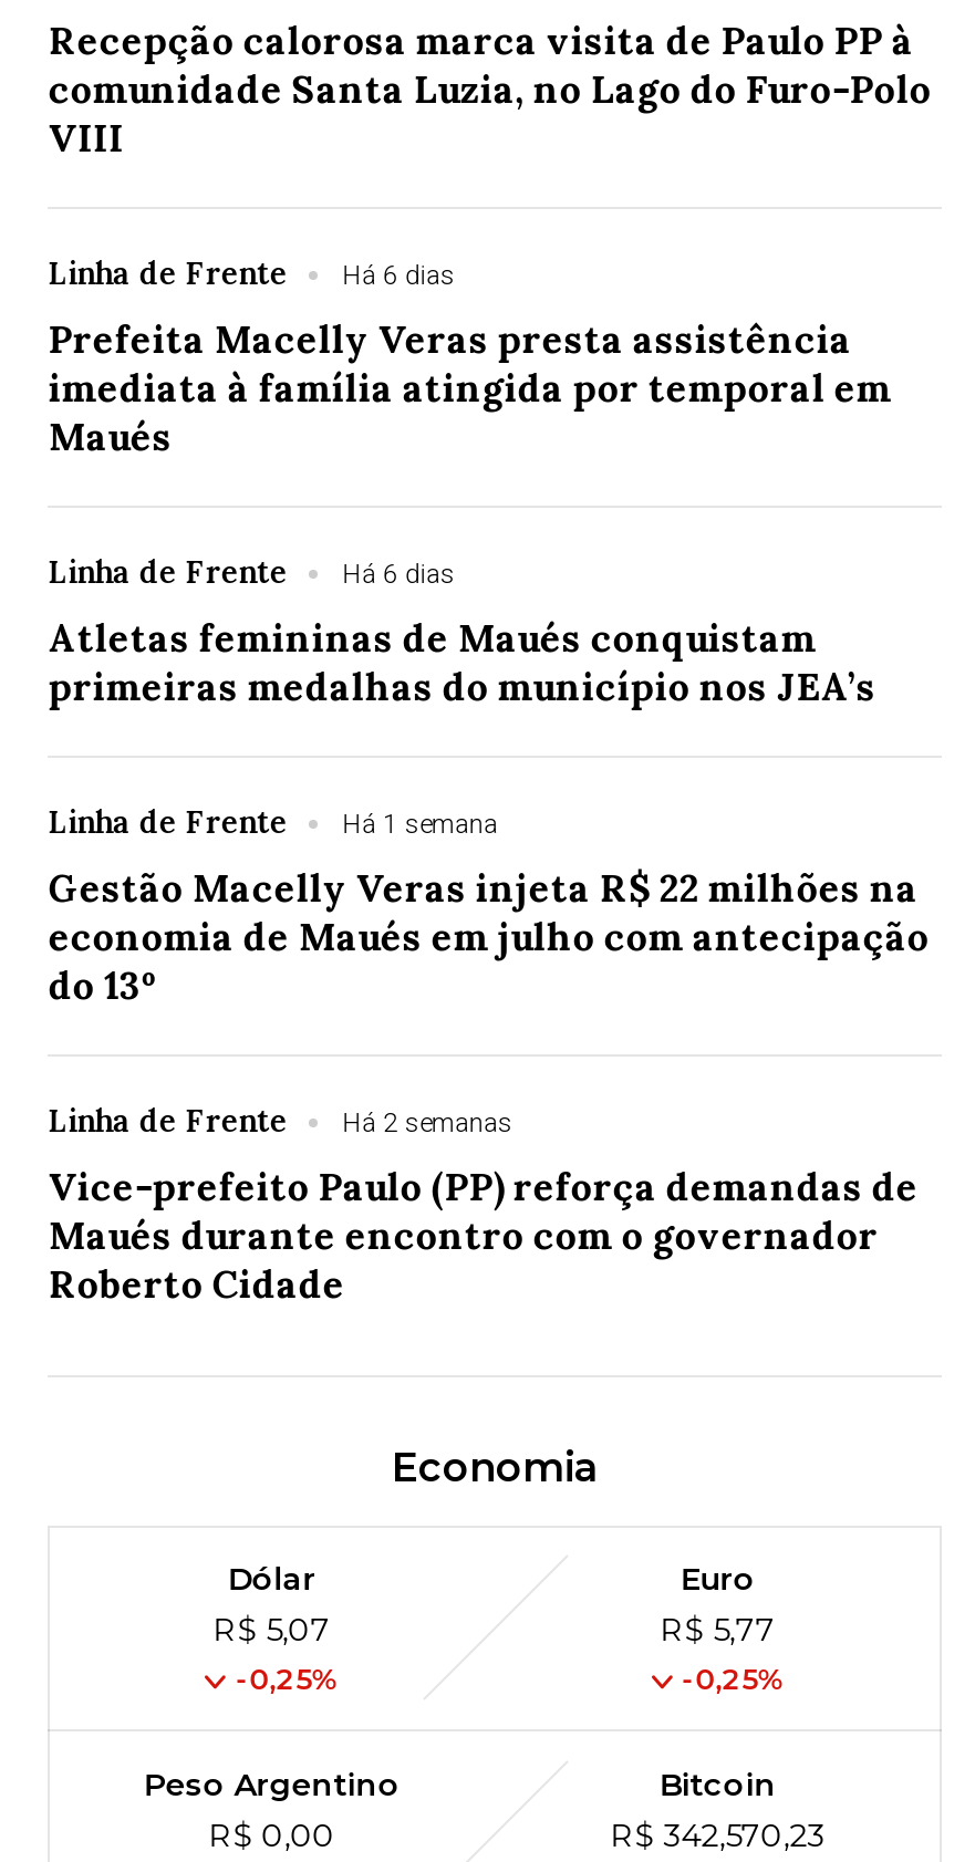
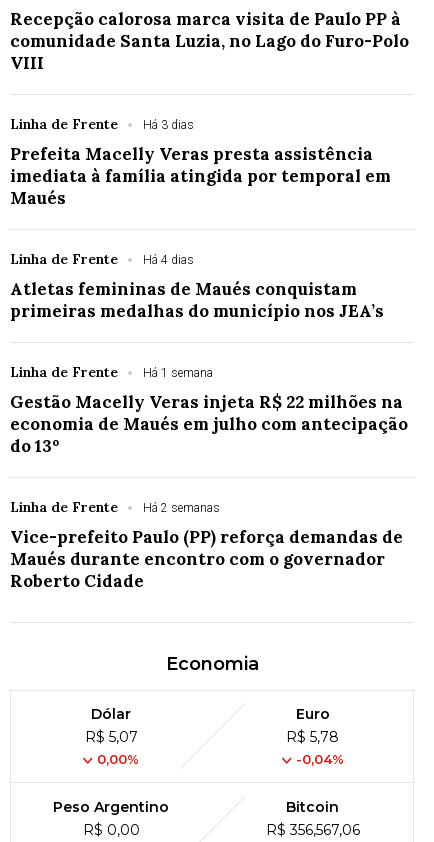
- Linha de Frente Há 6 dias
+ Linha de Frente Há 3 dias

- Linha de Frente Há 6 dias
+ Linha de Frente Há 4 dias

- R$ 5,77
+ R$ 5,78

- -0,25%
+ 0,00%

- -0,25%
+ -0,04%

- R$ 342,570,23
+ R$ 356,567,06
